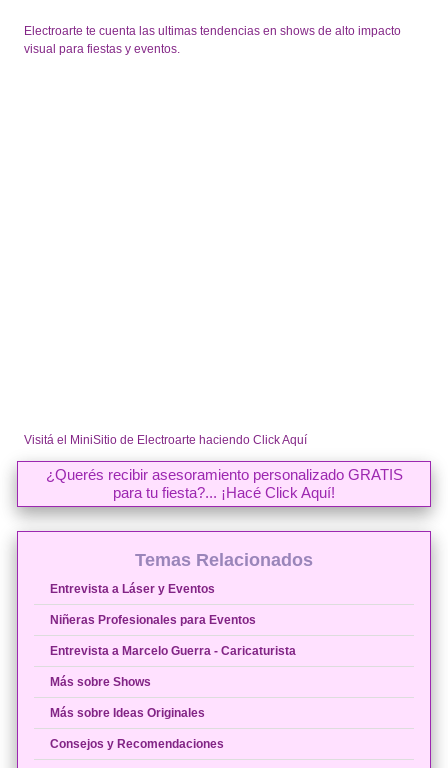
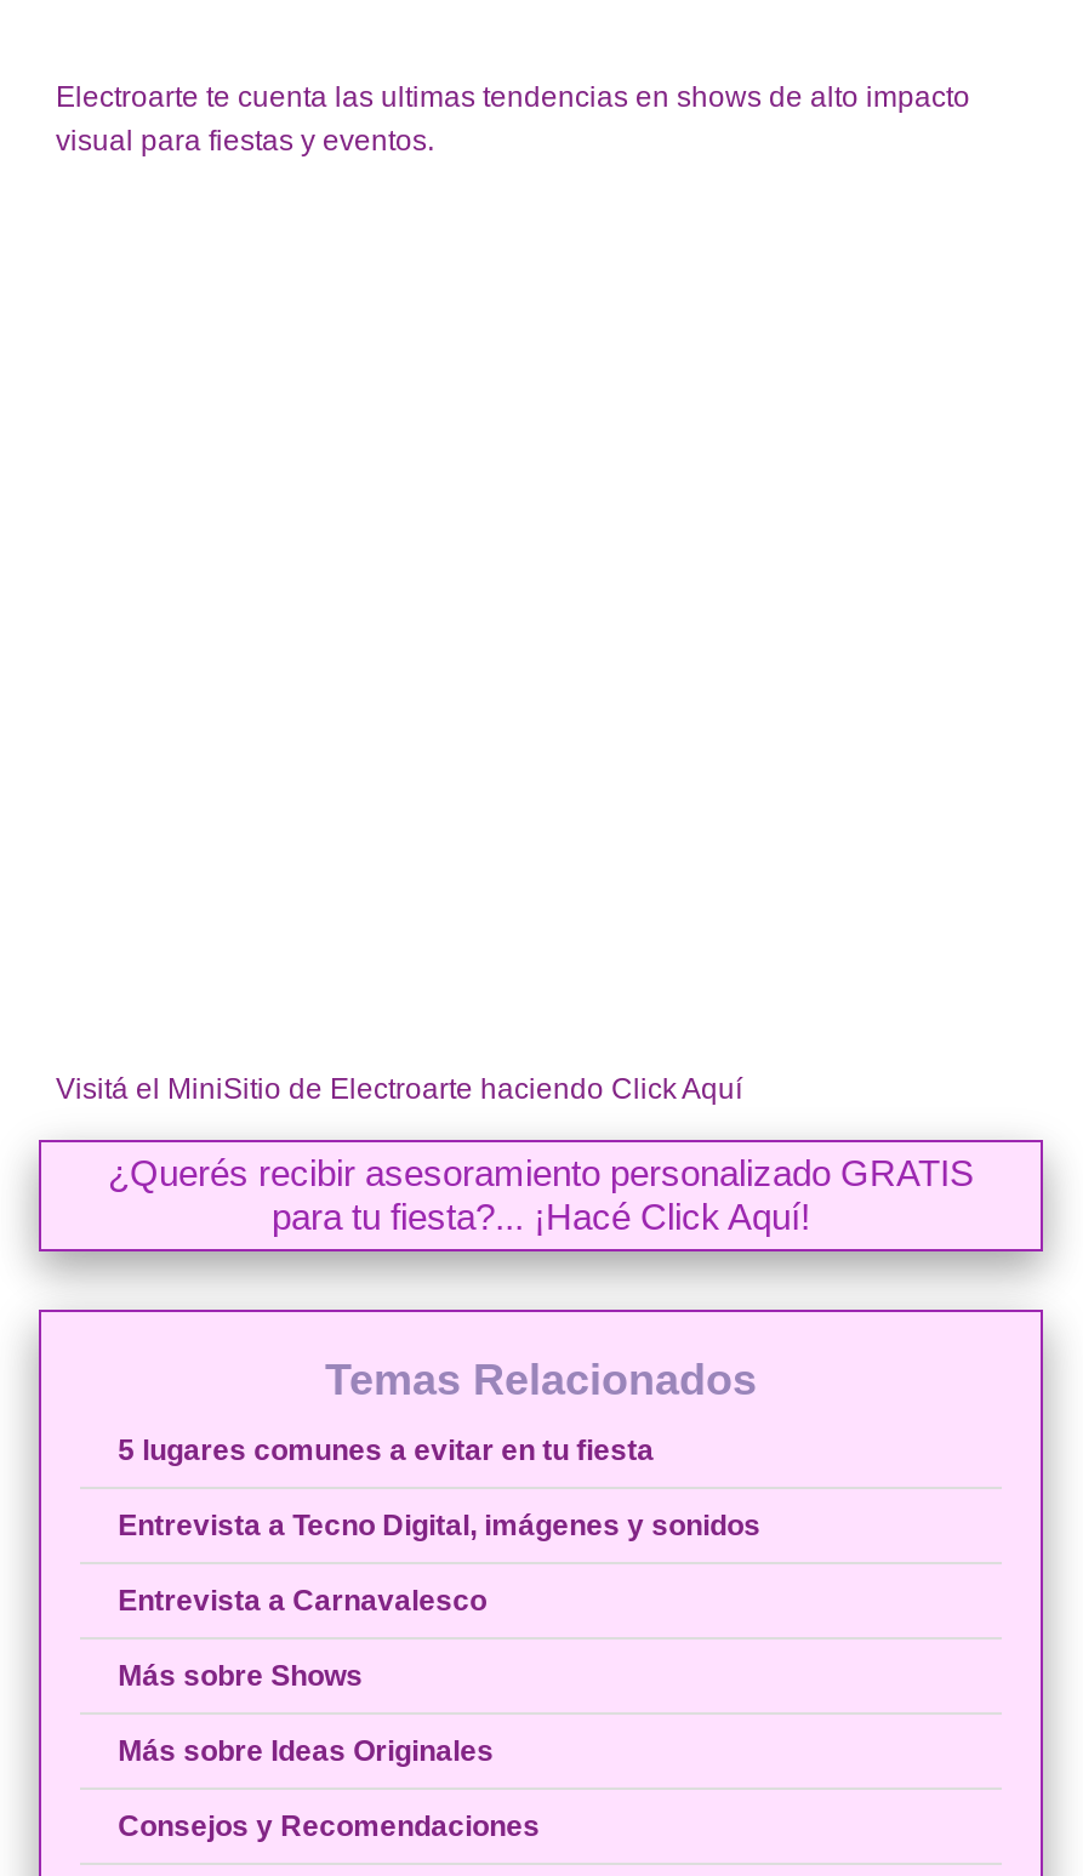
- Entrevista a Láser y Eventos
+ 5 lugares comunes a evitar en tu fiesta

- Niñeras Profesionales para Eventos
+ Entrevista a Tecno Digital, imágenes y sonidos

- Entrevista a Marcelo Guerra - Caricaturista
+ Entrevista a Carnavalesco
